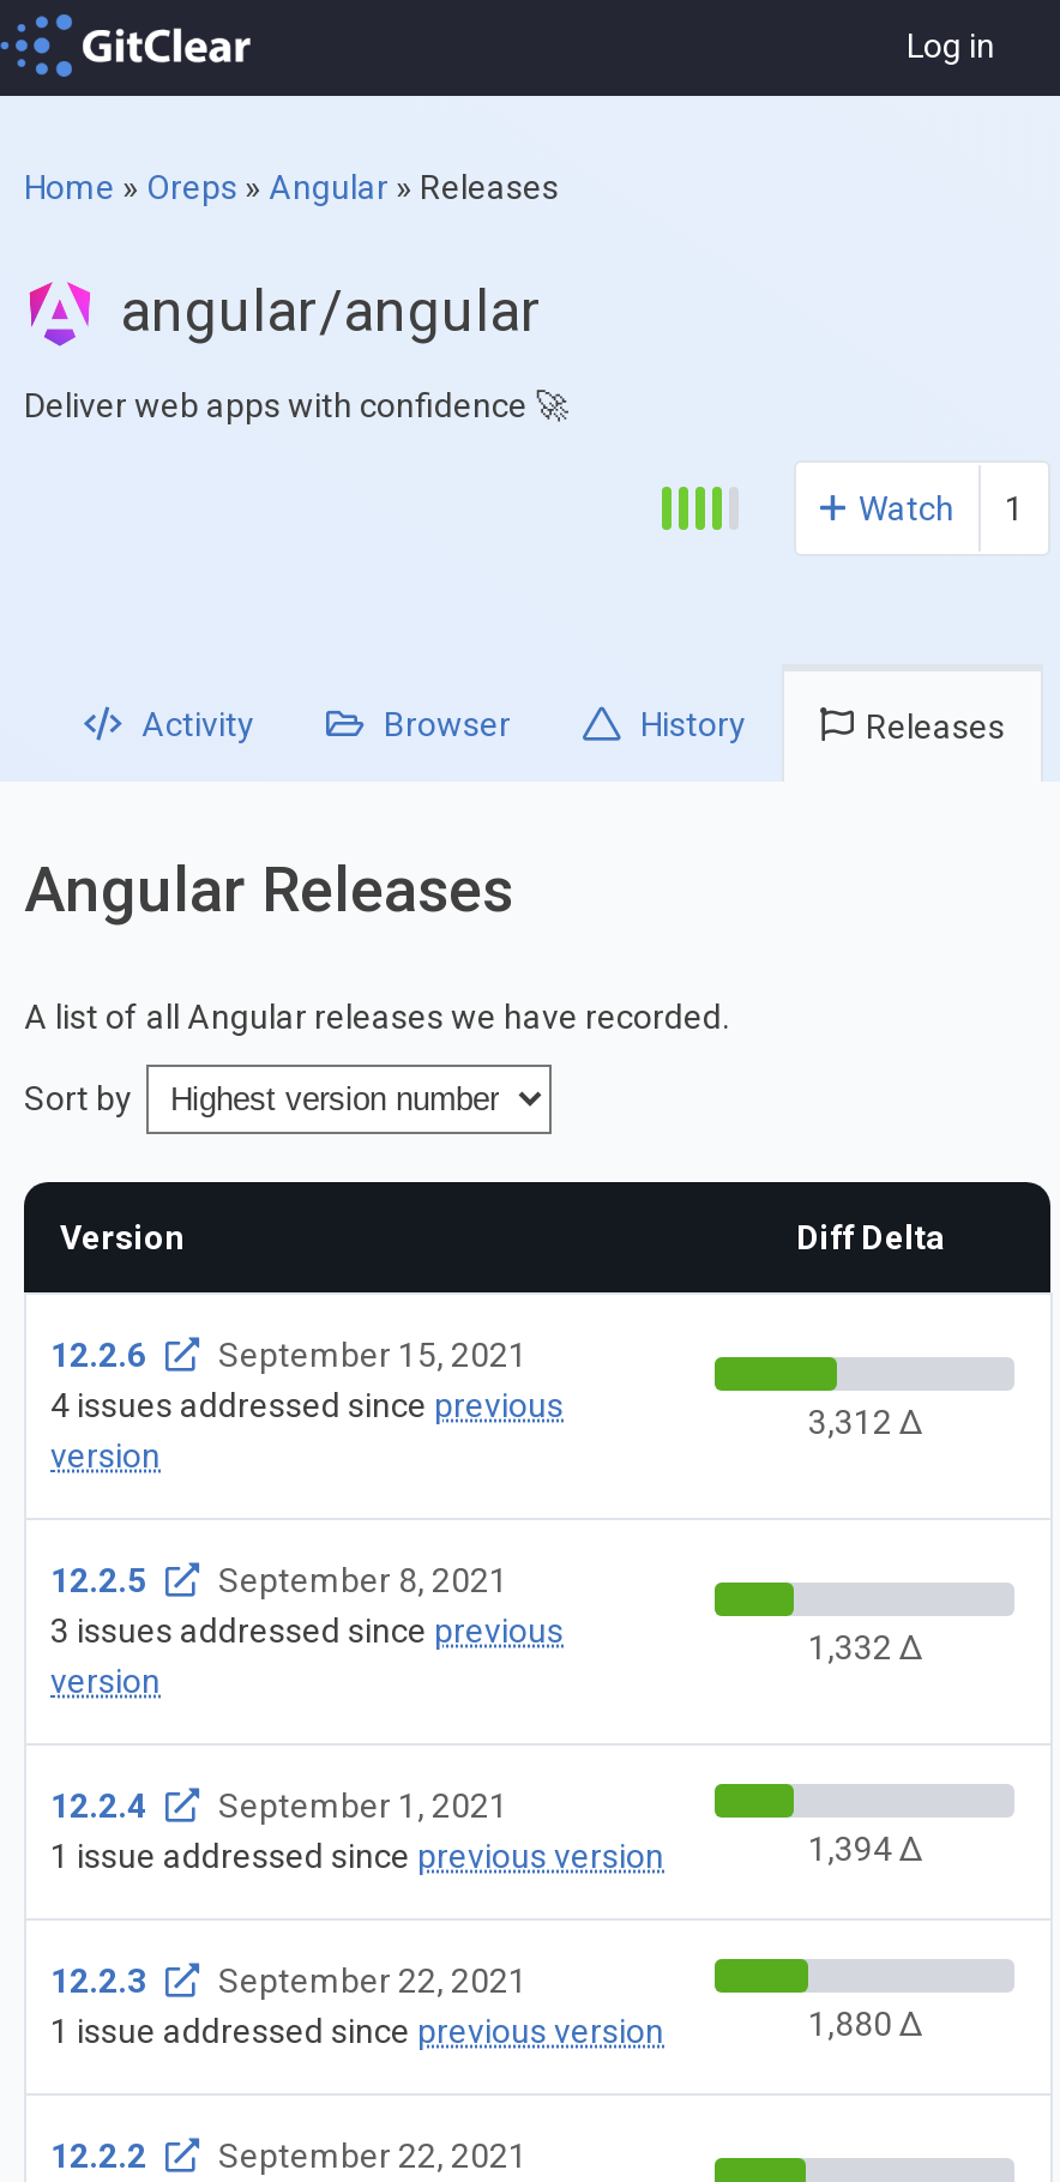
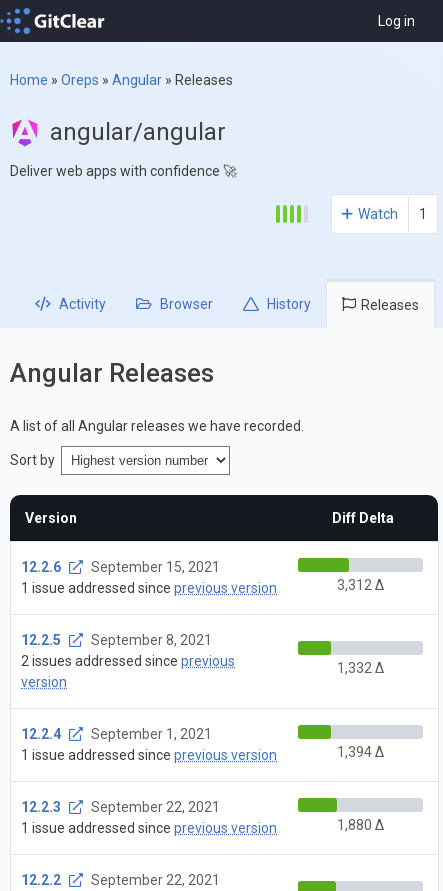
- 4 issues addressed since previous
- version
+ 1 issue addressed since previous version

- 3 issues addressed since previous
+ 2 issues addressed since previous
